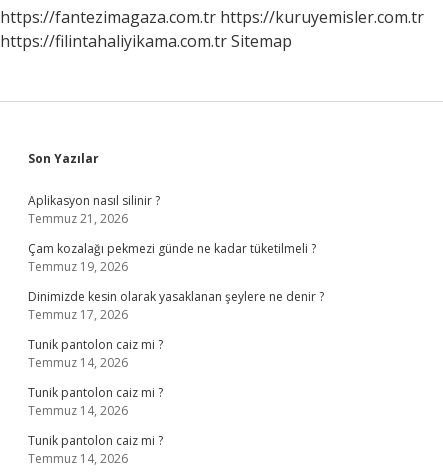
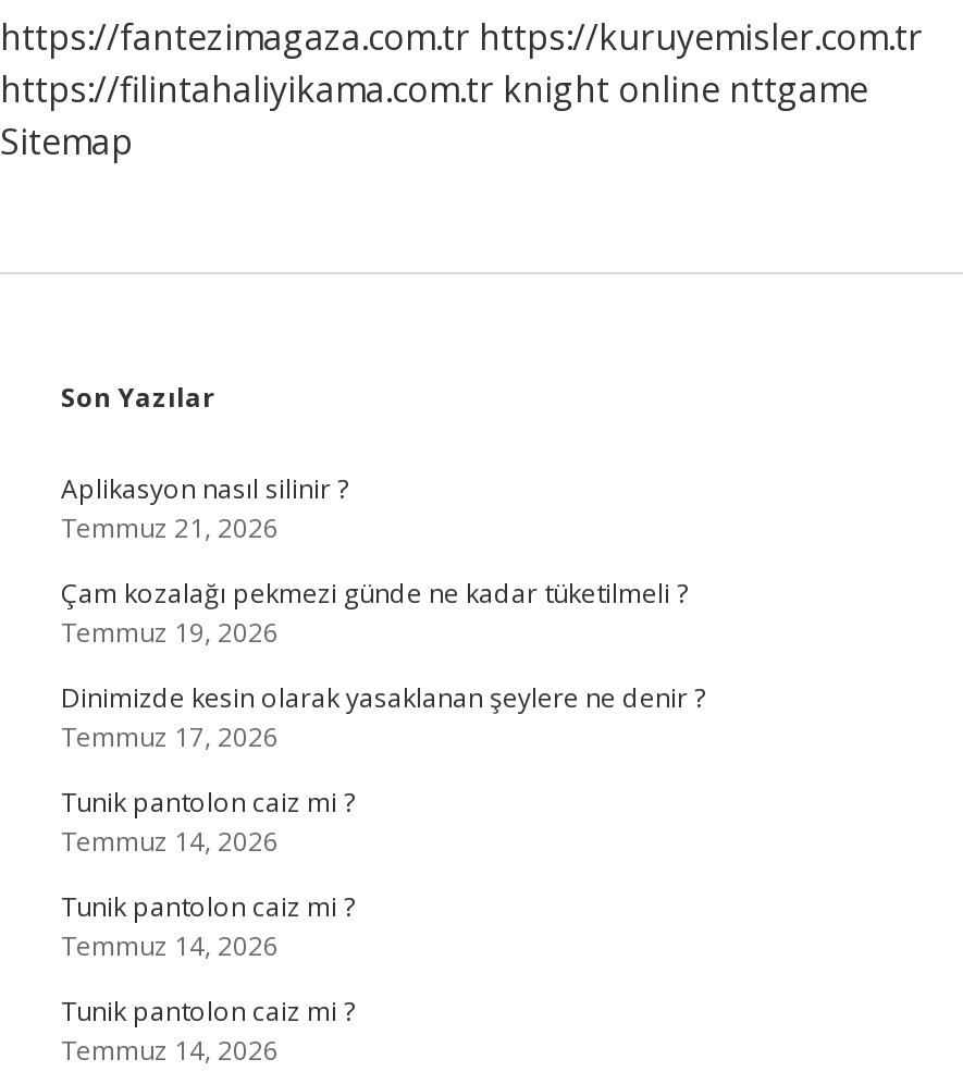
- https://filintahaliyikama.com.tr Sitemap
+ https://filintahaliyikama.com.tr knight online nttgame
+ Sitemap
